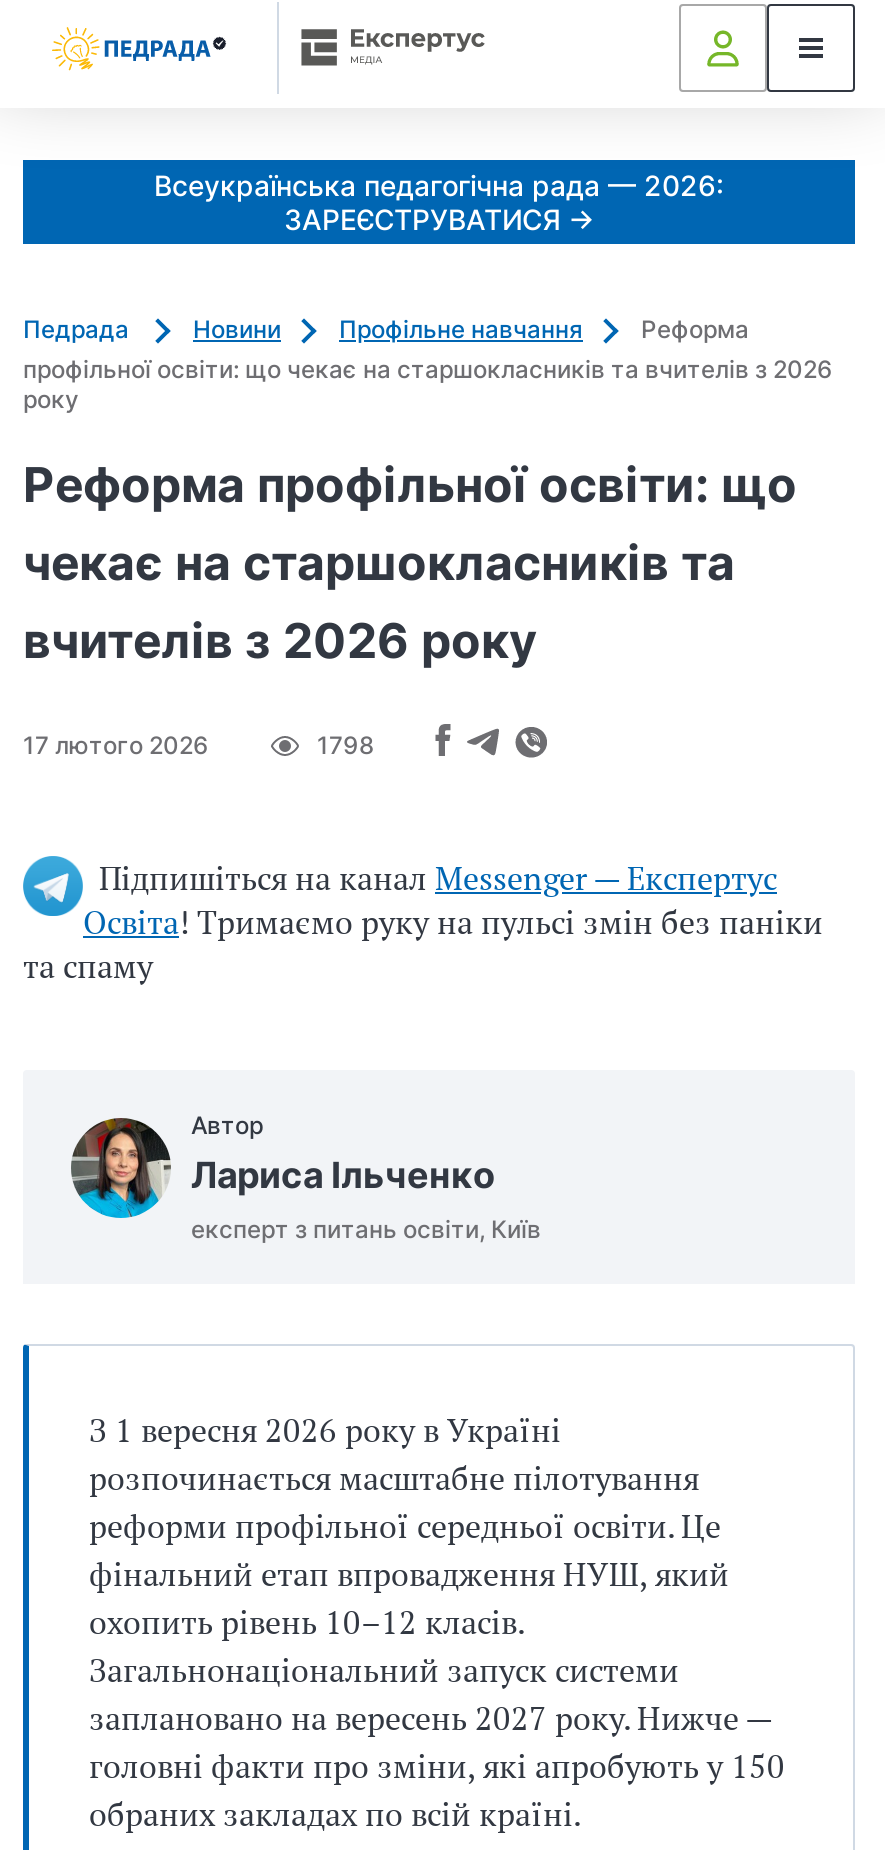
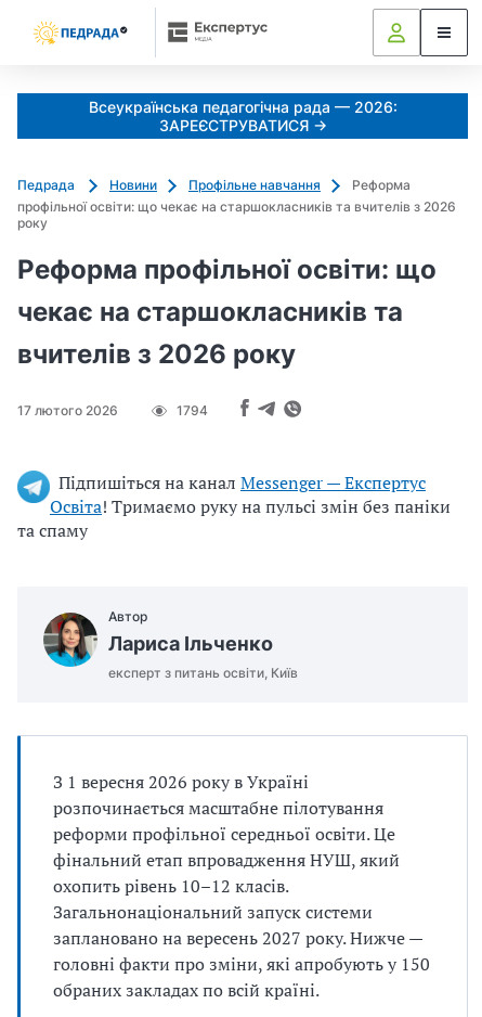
- 1798
+ 1794
